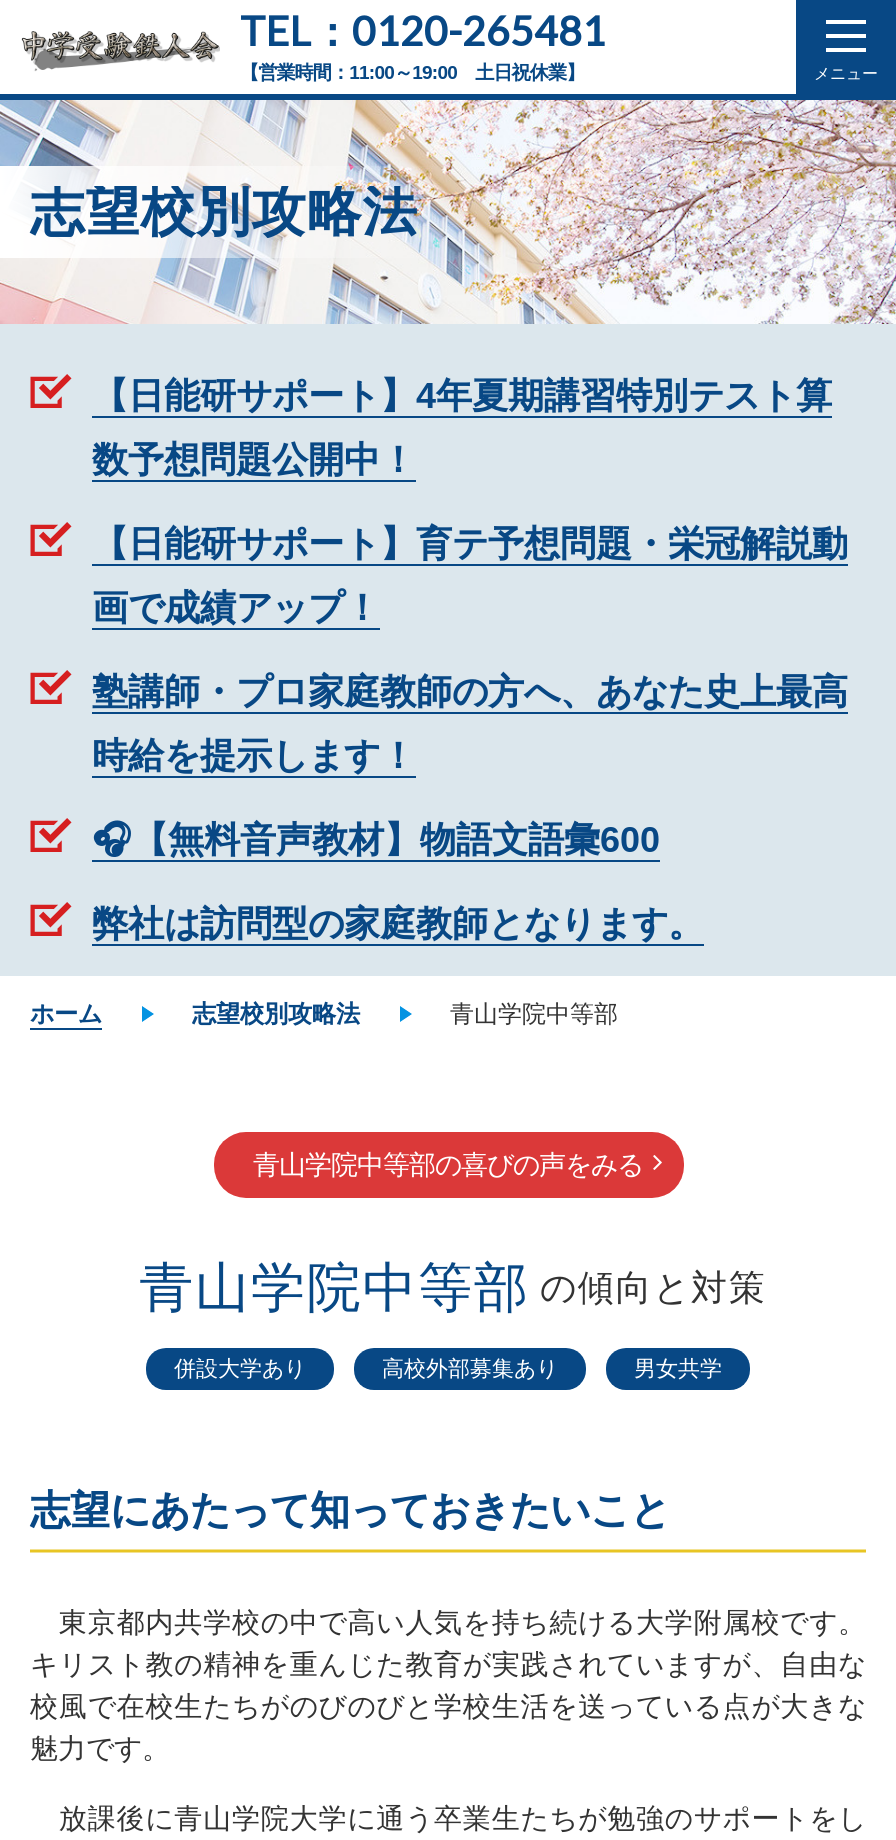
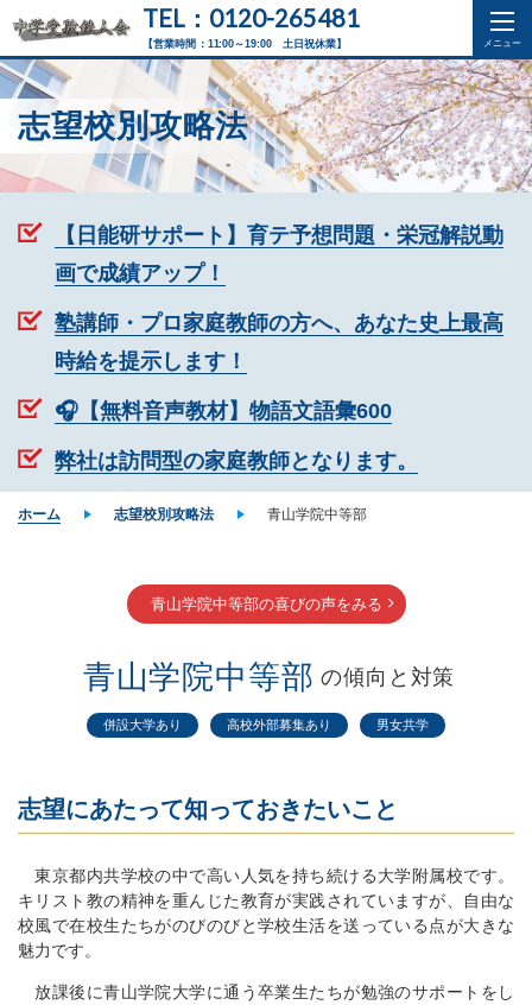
- 【日能研サポート】4年夏期講習特別テスト算
- 数予想問題公開中！
